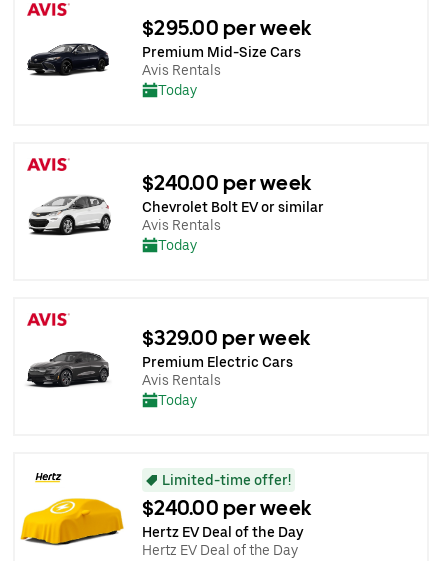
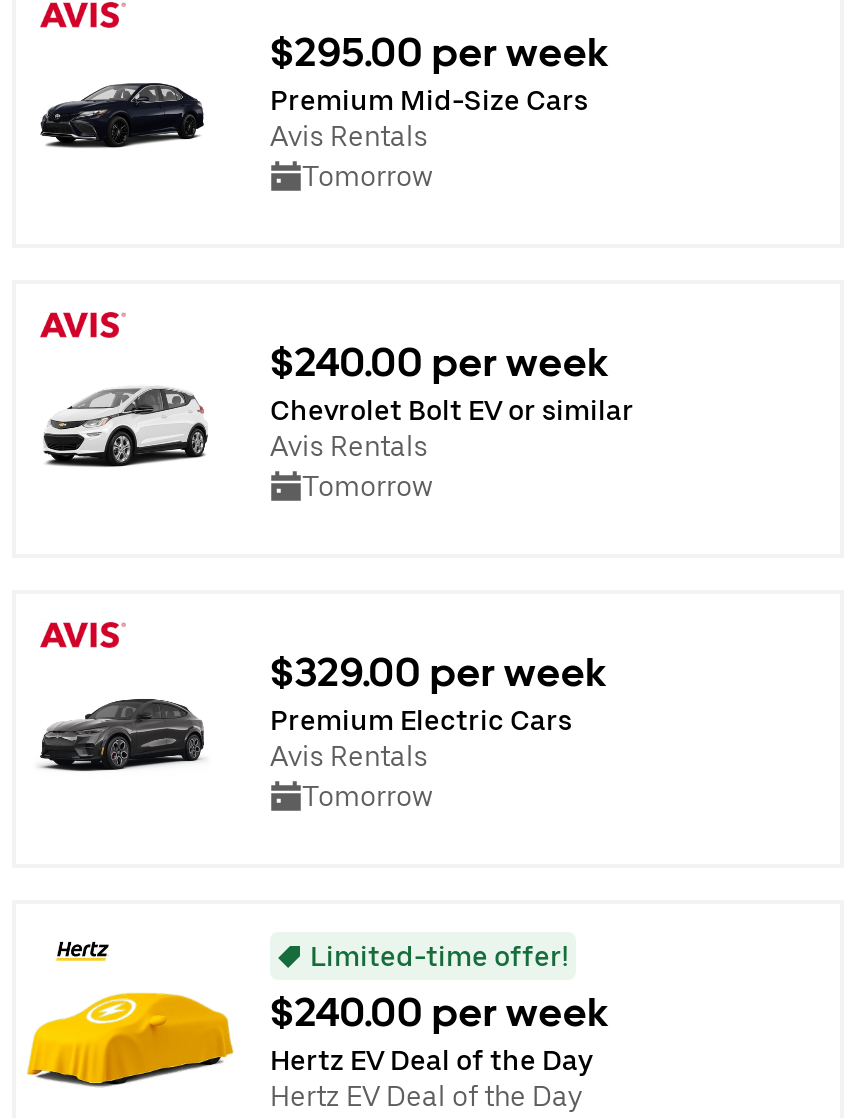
- Today
+ Tomorrow

- Today
+ Tomorrow

- Today
+ Tomorrow
